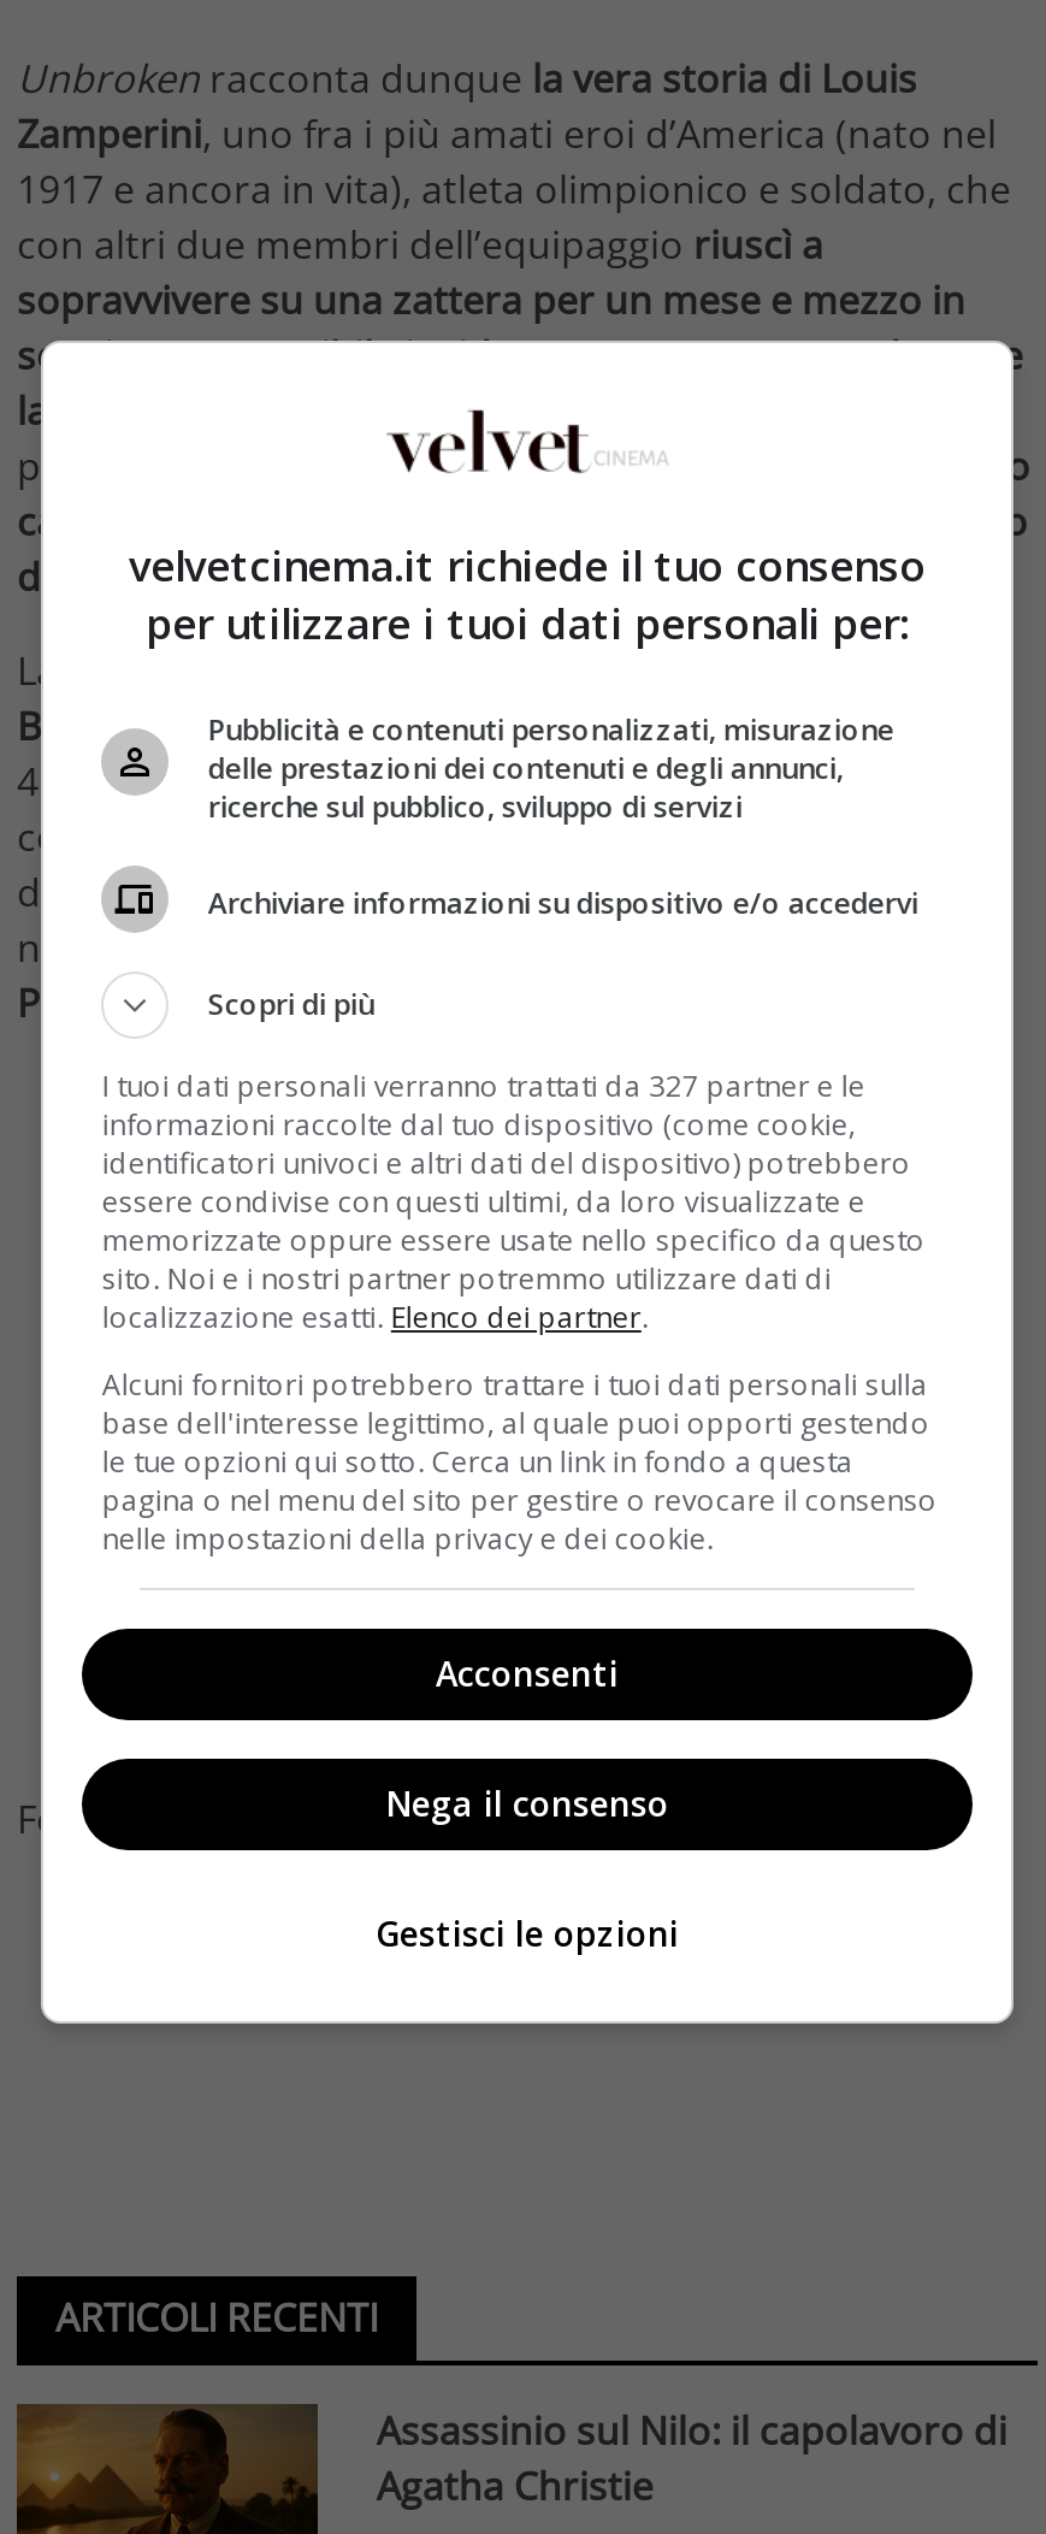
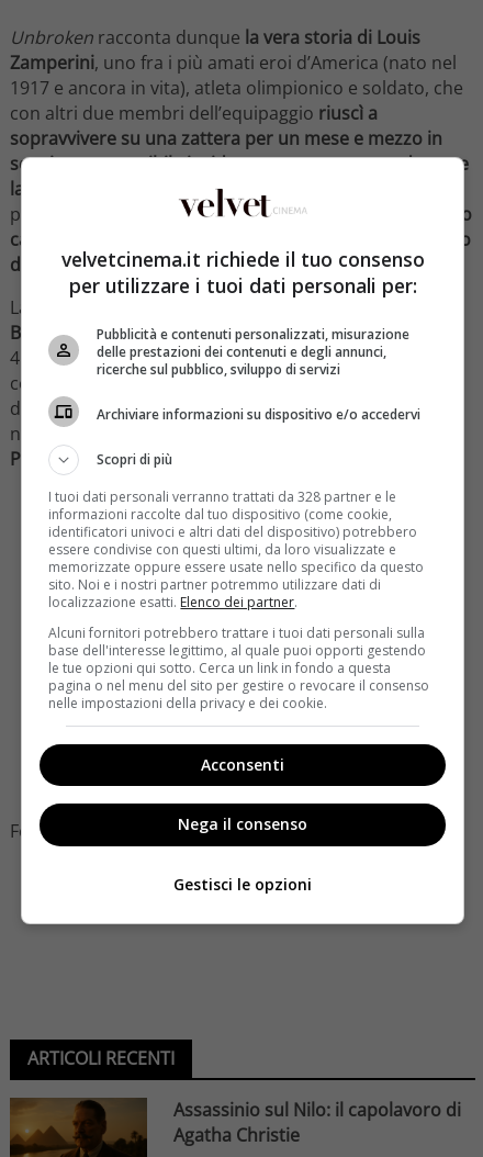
- I tuoi dati personali verranno trattati da 327 partner e le
+ I tuoi dati personali verranno trattati da 328 partner e le
